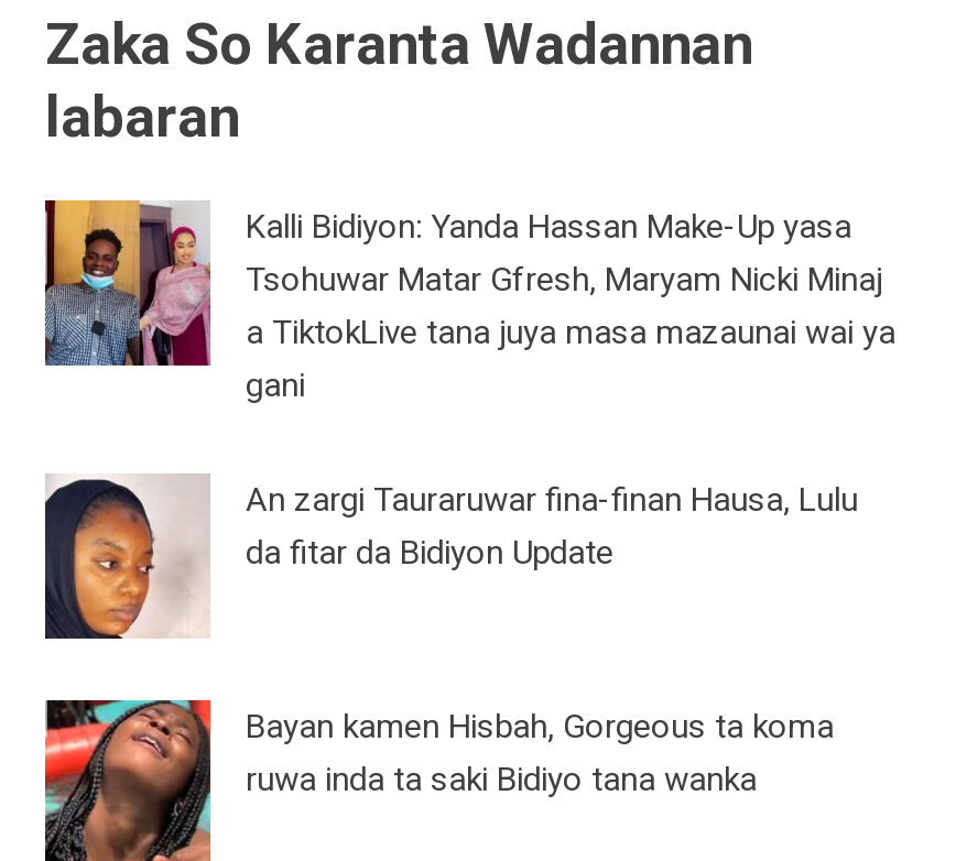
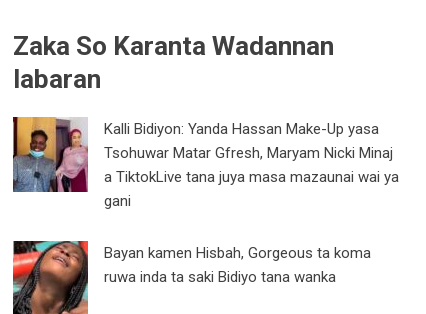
- [image]
- An zargi Tauraruwar fina-finan Hausa, Lulu
- da fitar da Bidiyon Update
